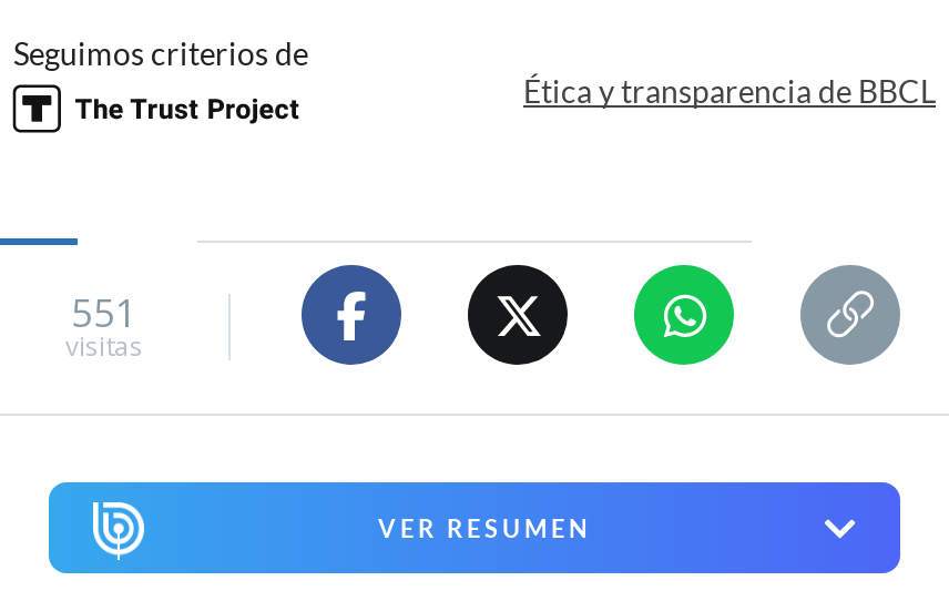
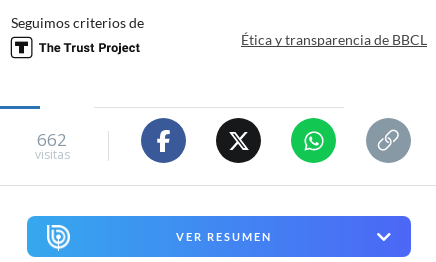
- 551
+ 662
